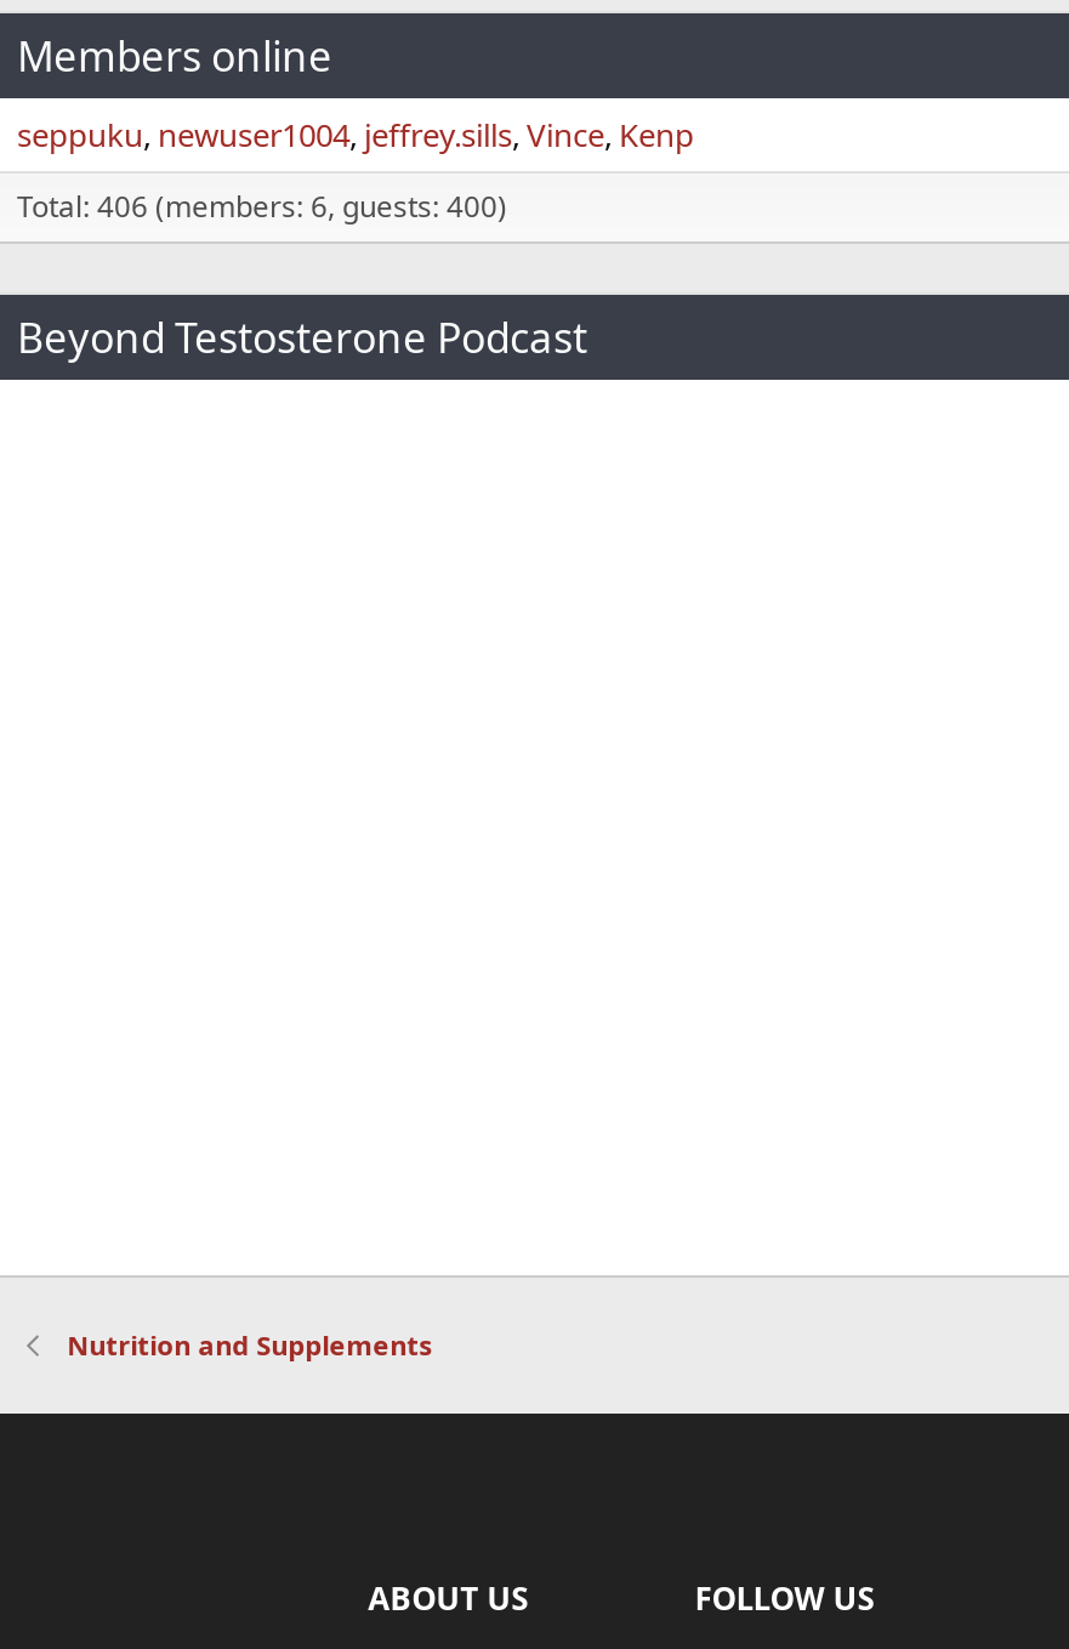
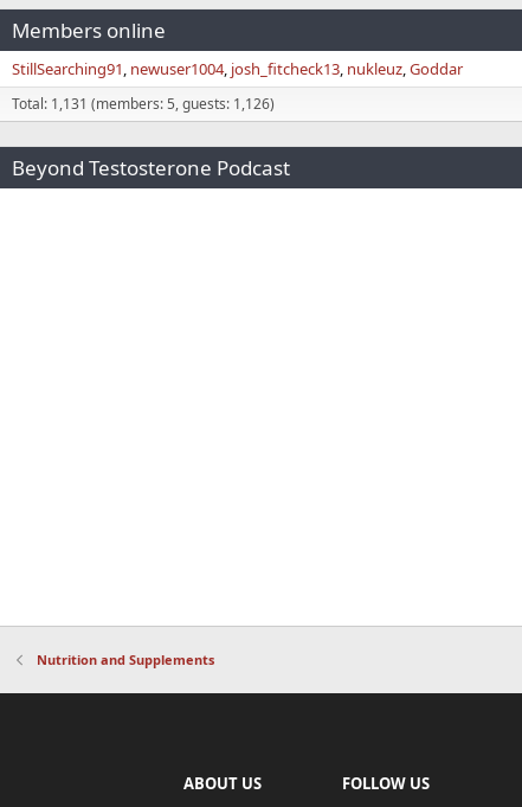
- seppuku newuser1004 jeffrey.sills Vince Kenp
+ StillSearching91 newuser1004 josh_fitcheck13 nukleuz Goddar

- Total: 406 (members: 6, guests: 400)
+ Total: 1,131 (members: 5, guests: 1,126)
